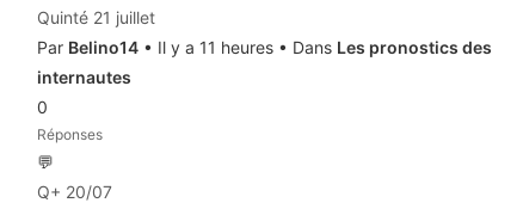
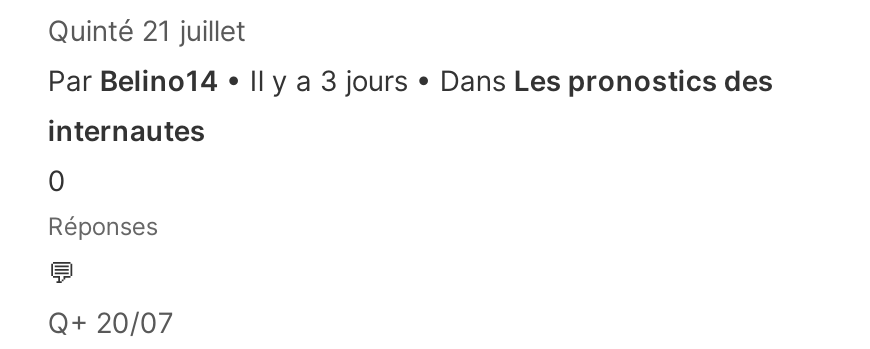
- Par Belino14 • Il y a 11 heures • Dans Les pronostics des
+ Par Belino14 • Il y a 3 jours • Dans Les pronostics des
